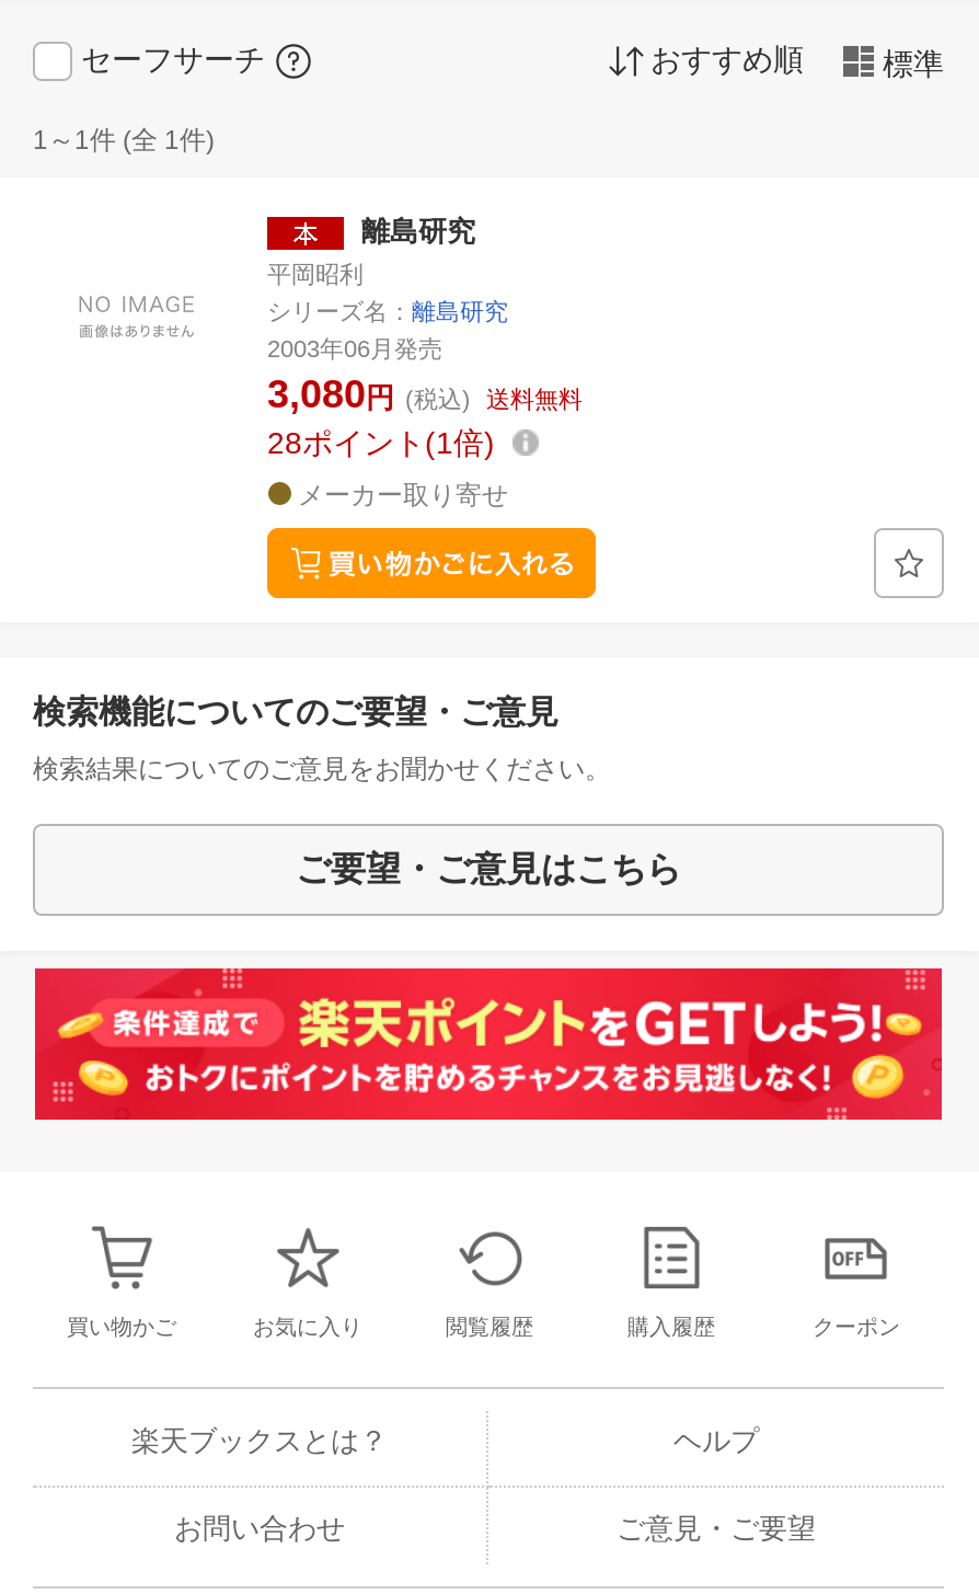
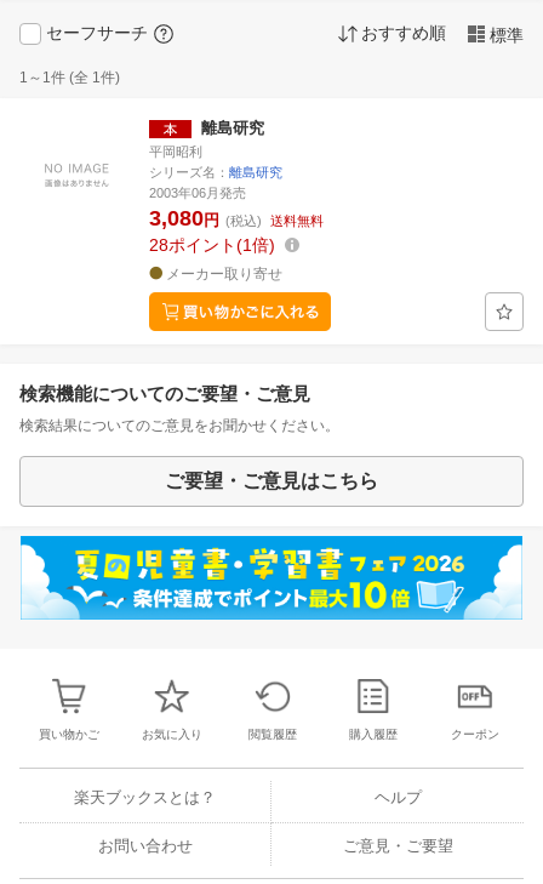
- [image]
+ [image]
